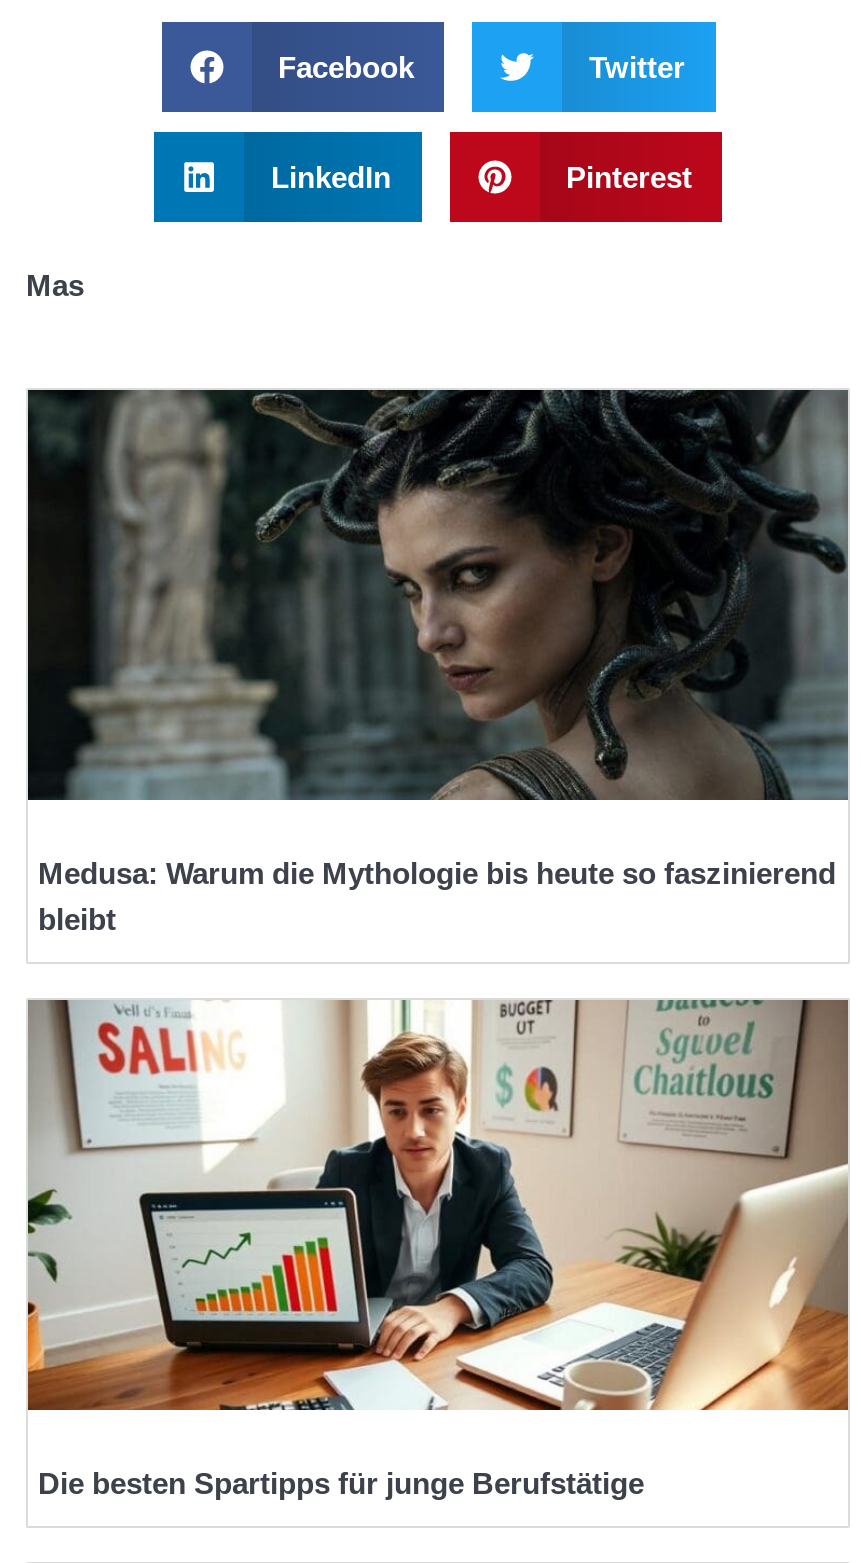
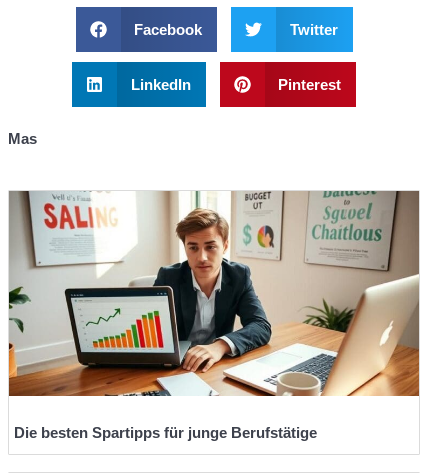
- [image]
- Medusa: Warum die Mythologie bis heute so faszinierend
- bleibt
